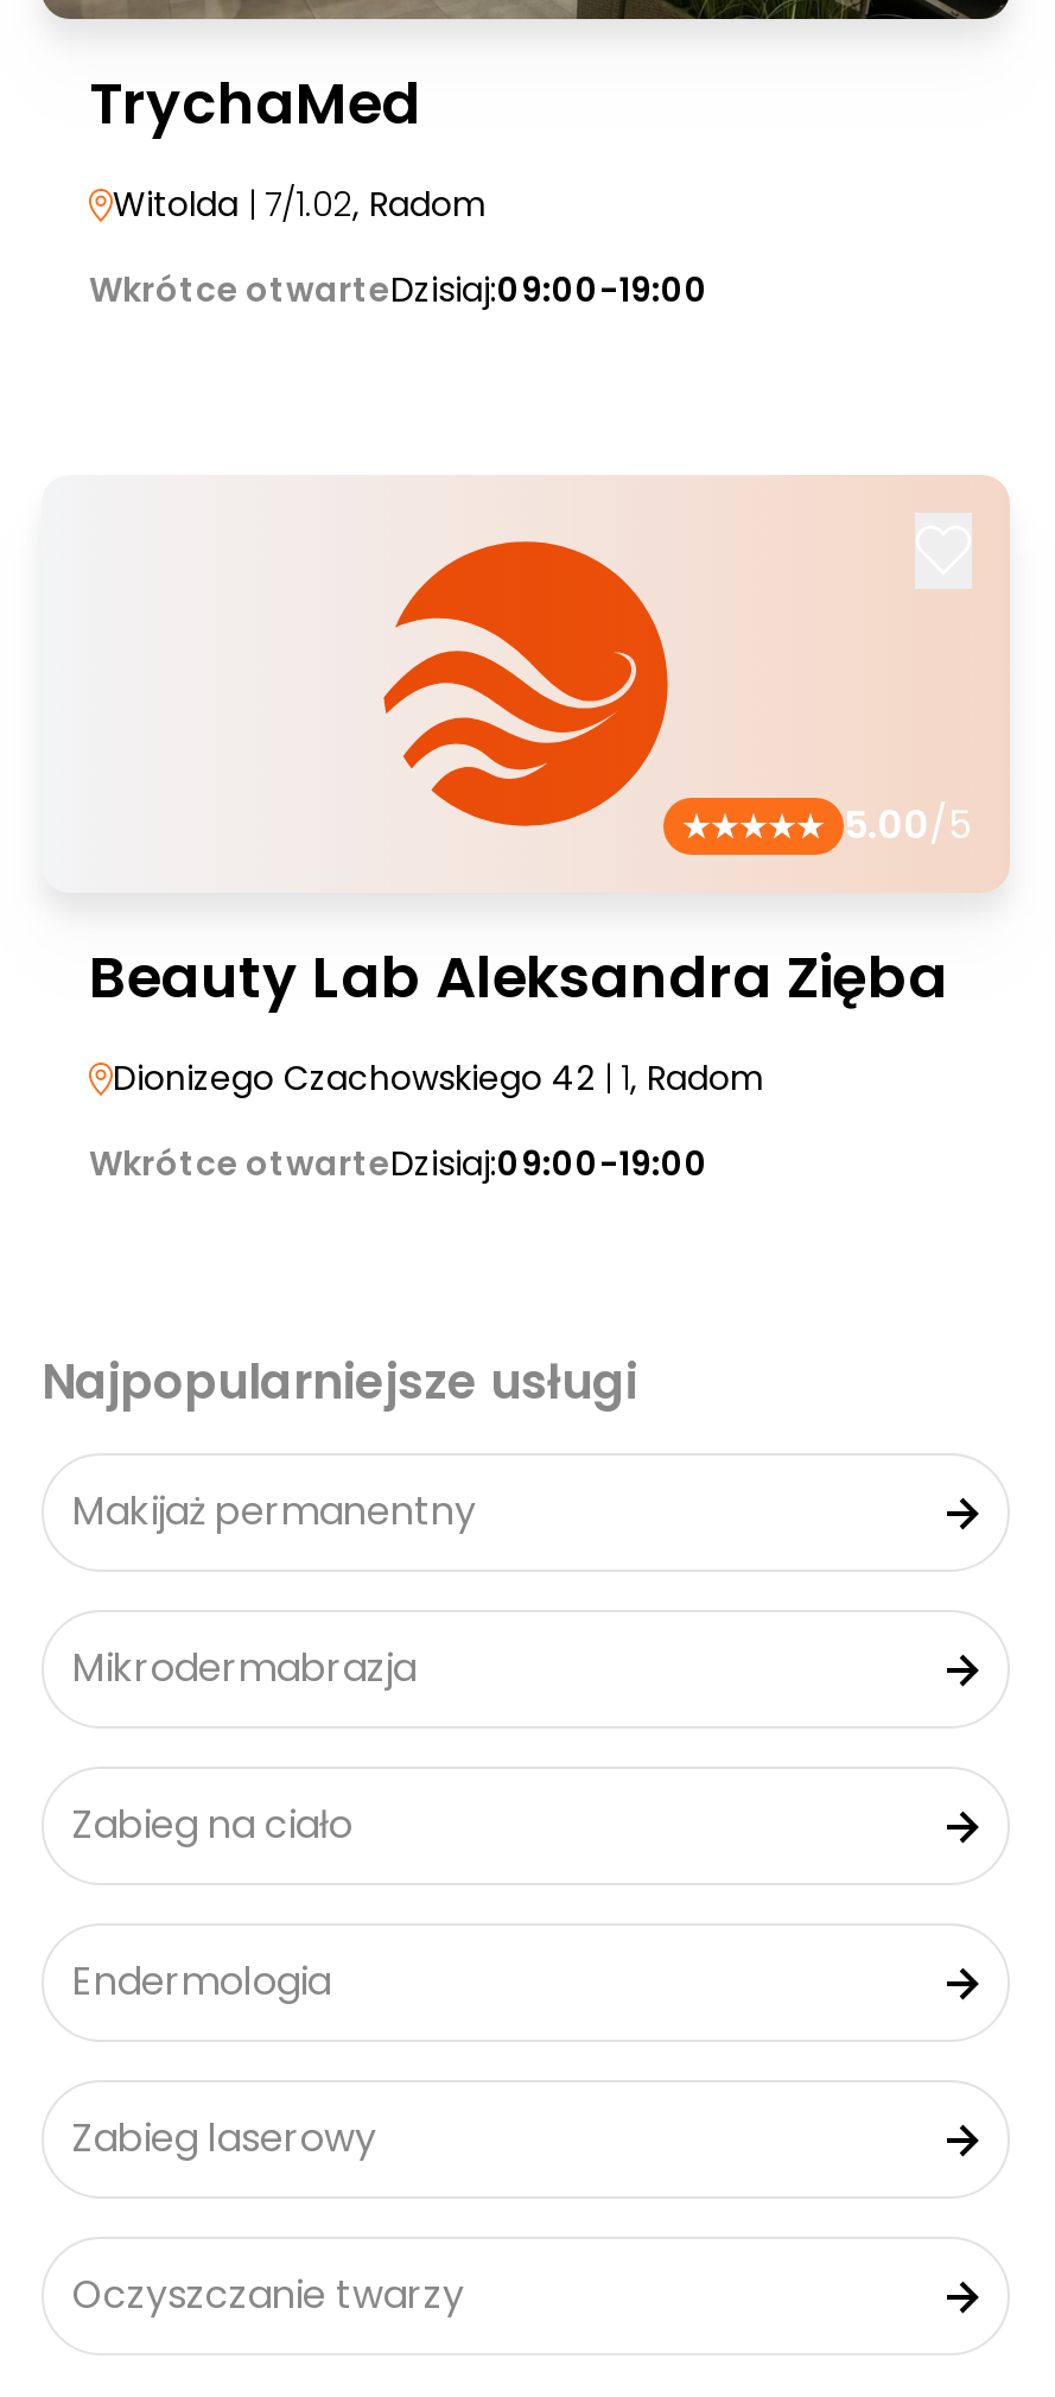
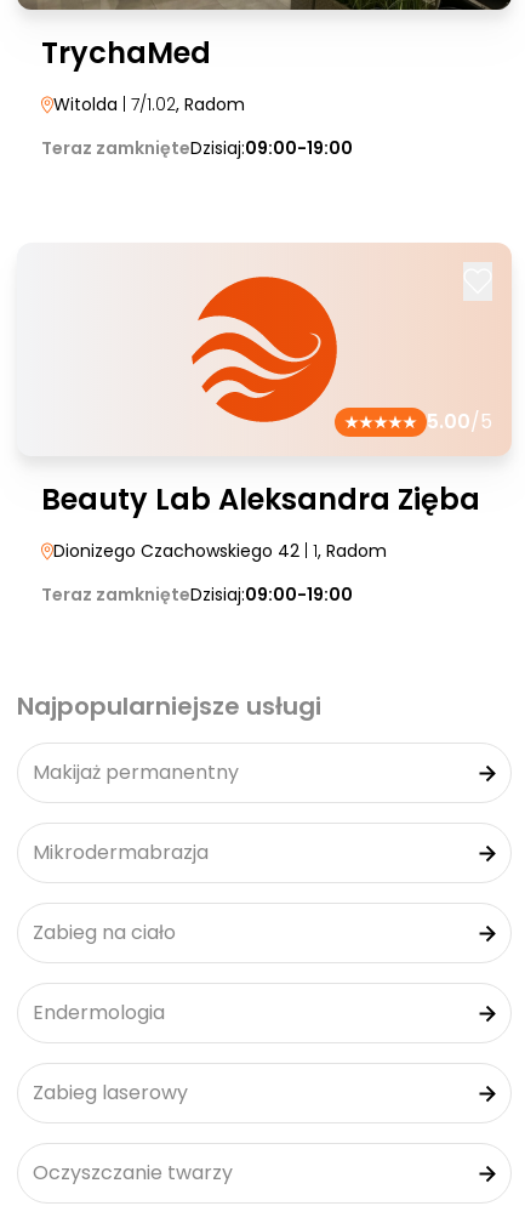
- Wkrótce otwarteDzisiaj:09:00-19:00
+ Teraz zamknięteDzisiaj:09:00-19:00

- Wkrótce otwarteDzisiaj:09:00-19:00
+ Teraz zamknięteDzisiaj:09:00-19:00
